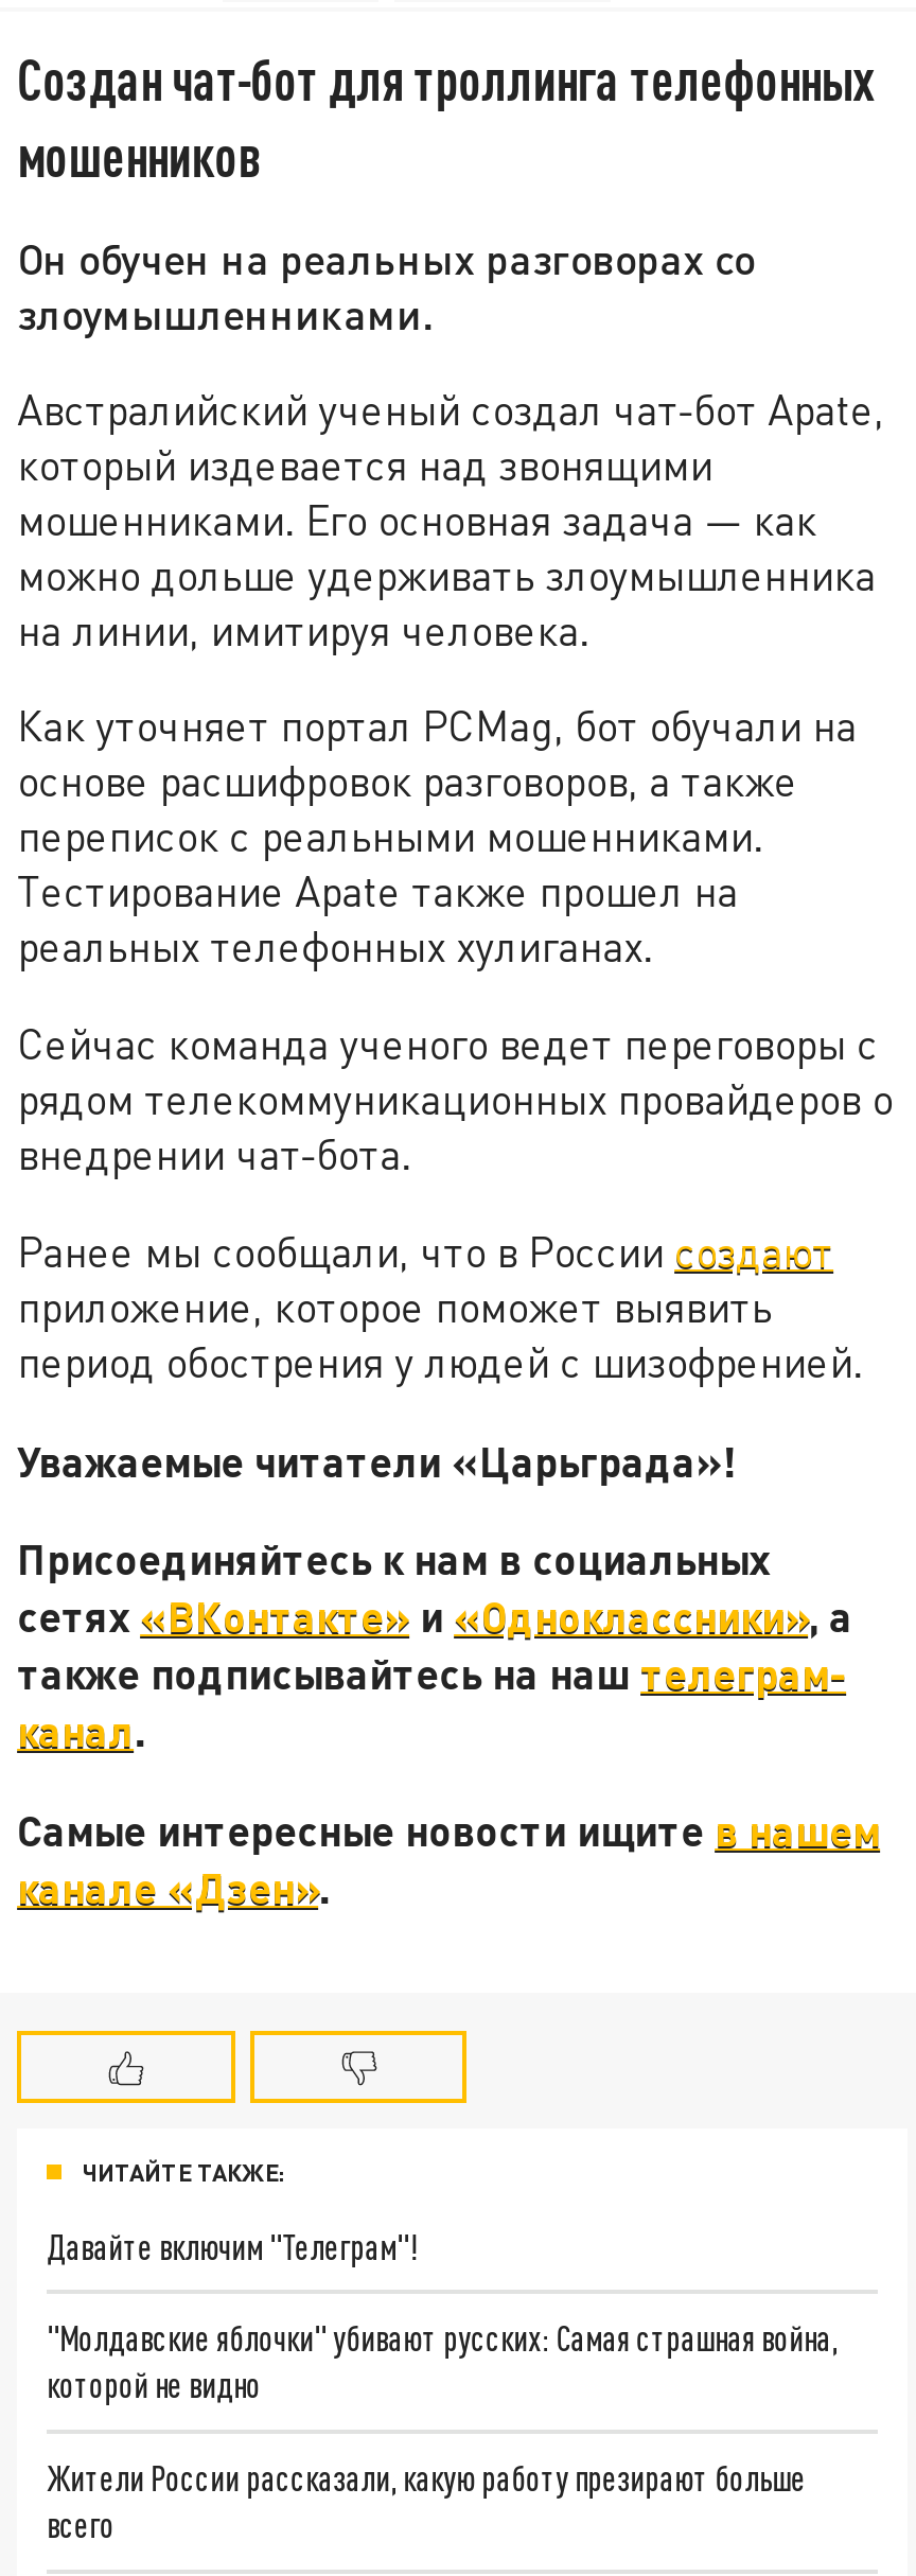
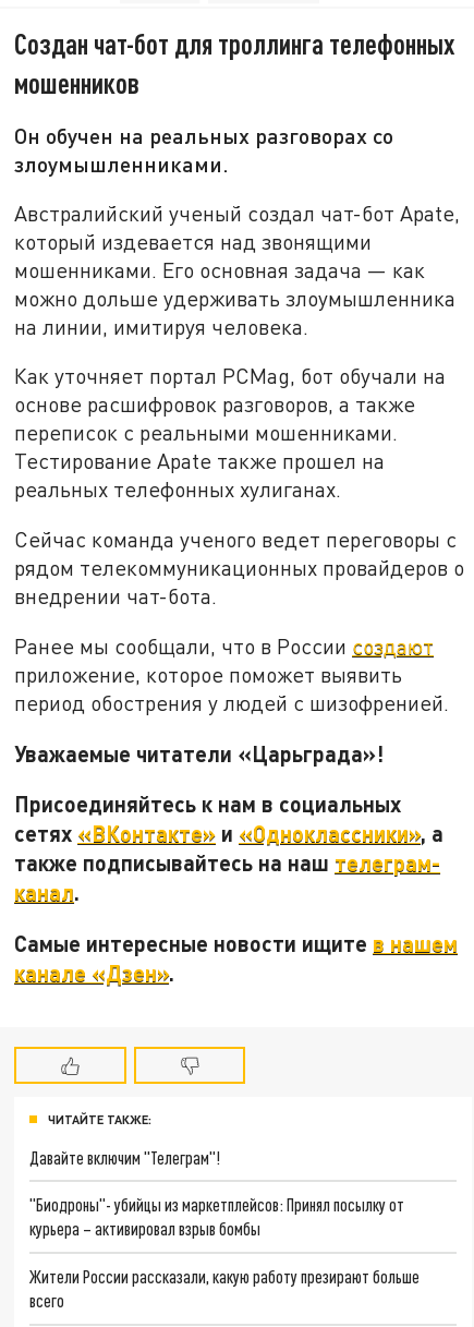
- "Молдавские яблочки" убивают русских: Самая страшная война,
- которой не видно
+ "Биодроны"- убийцы из маркетплейсов: Принял посылку от
+ курьера – активировал взрыв бомбы
